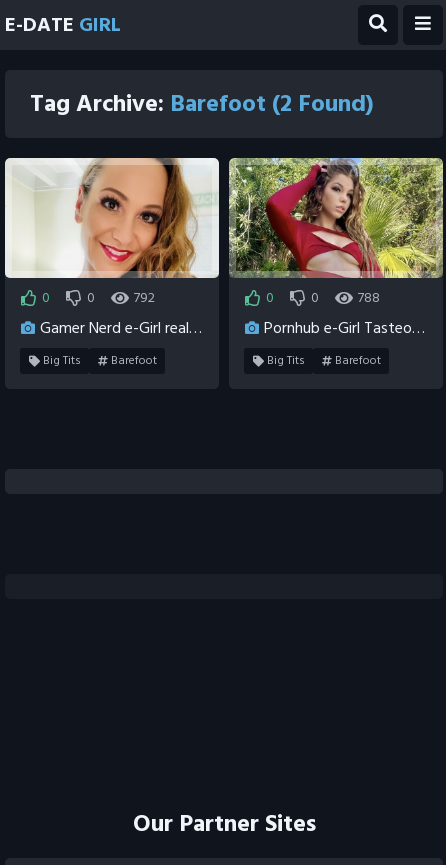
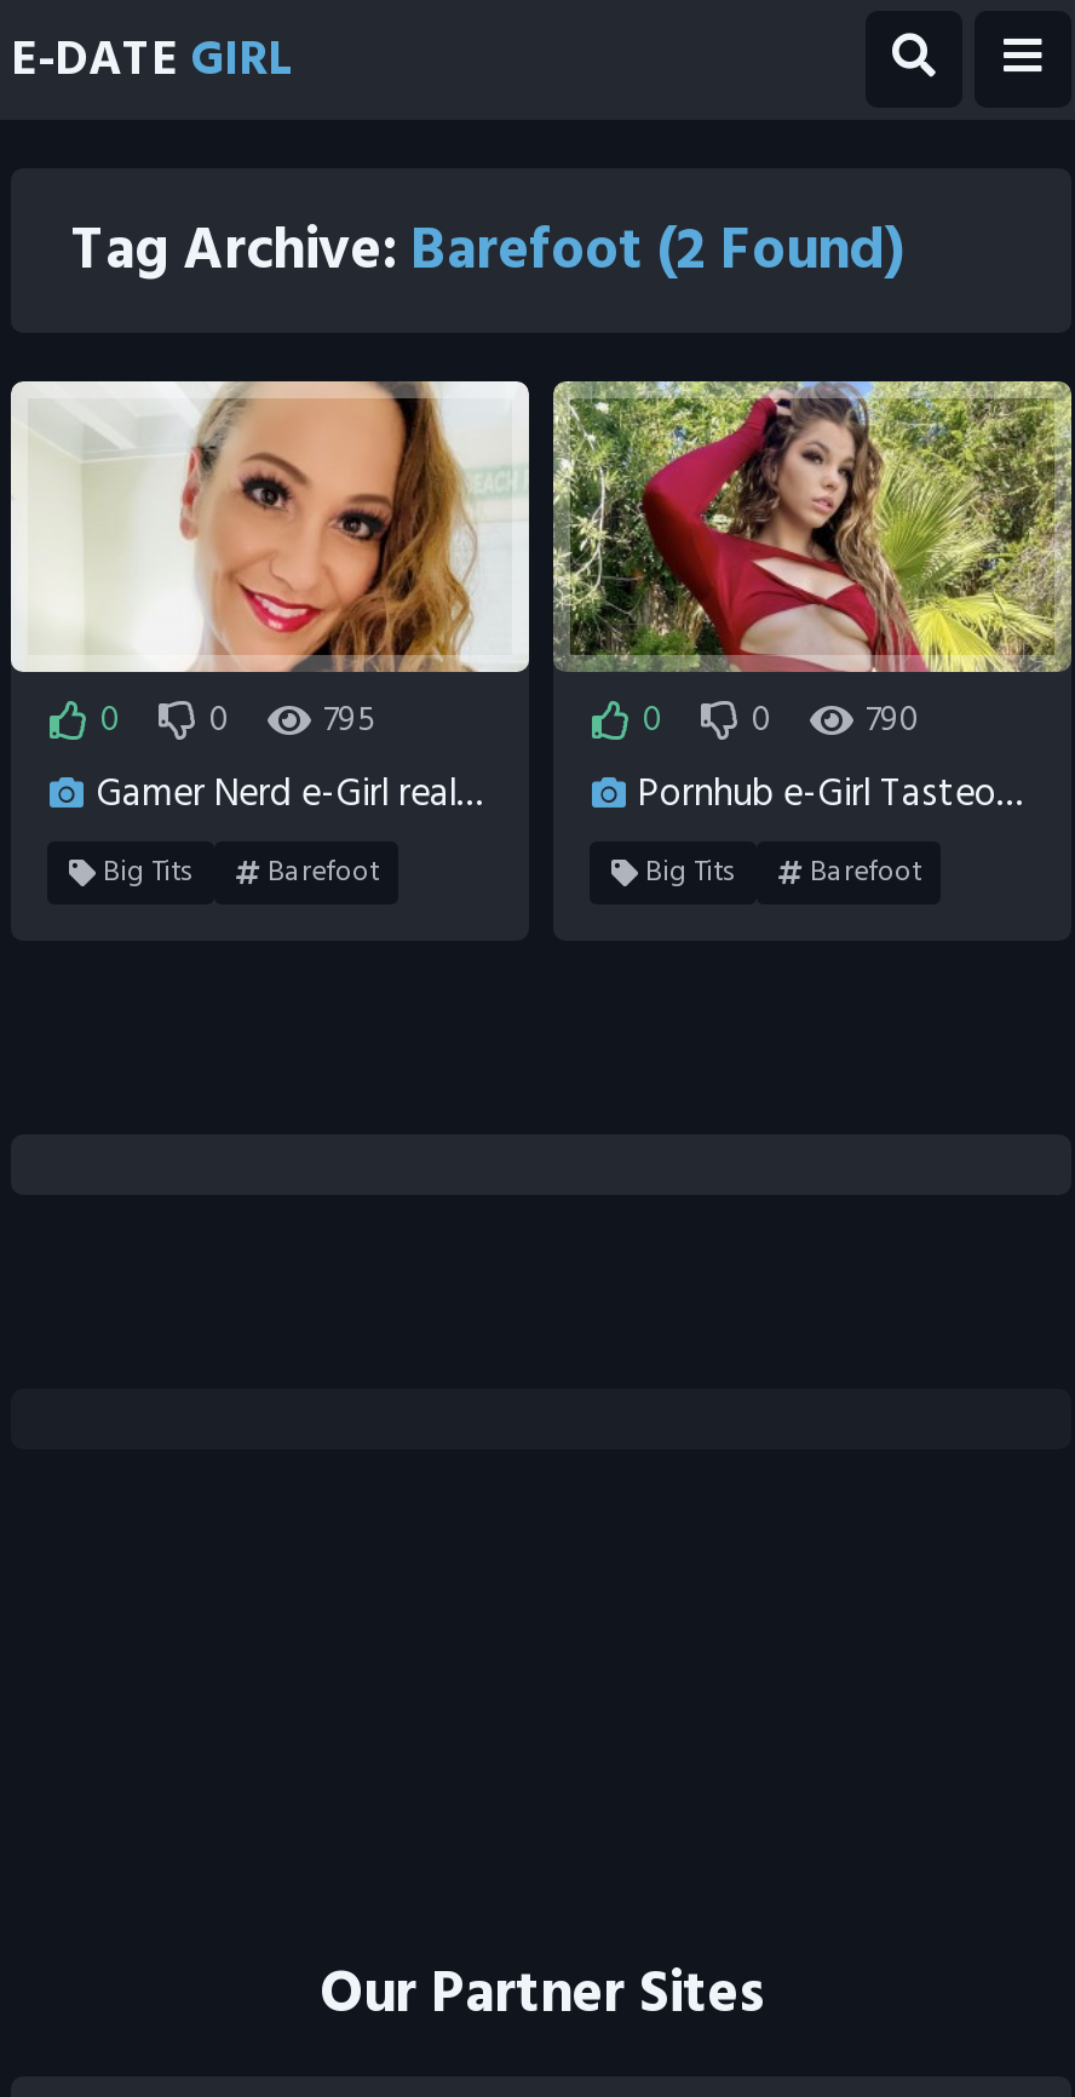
- 0 0 792
+ 0 0 795

- 0 0 788
+ 0 0 790
